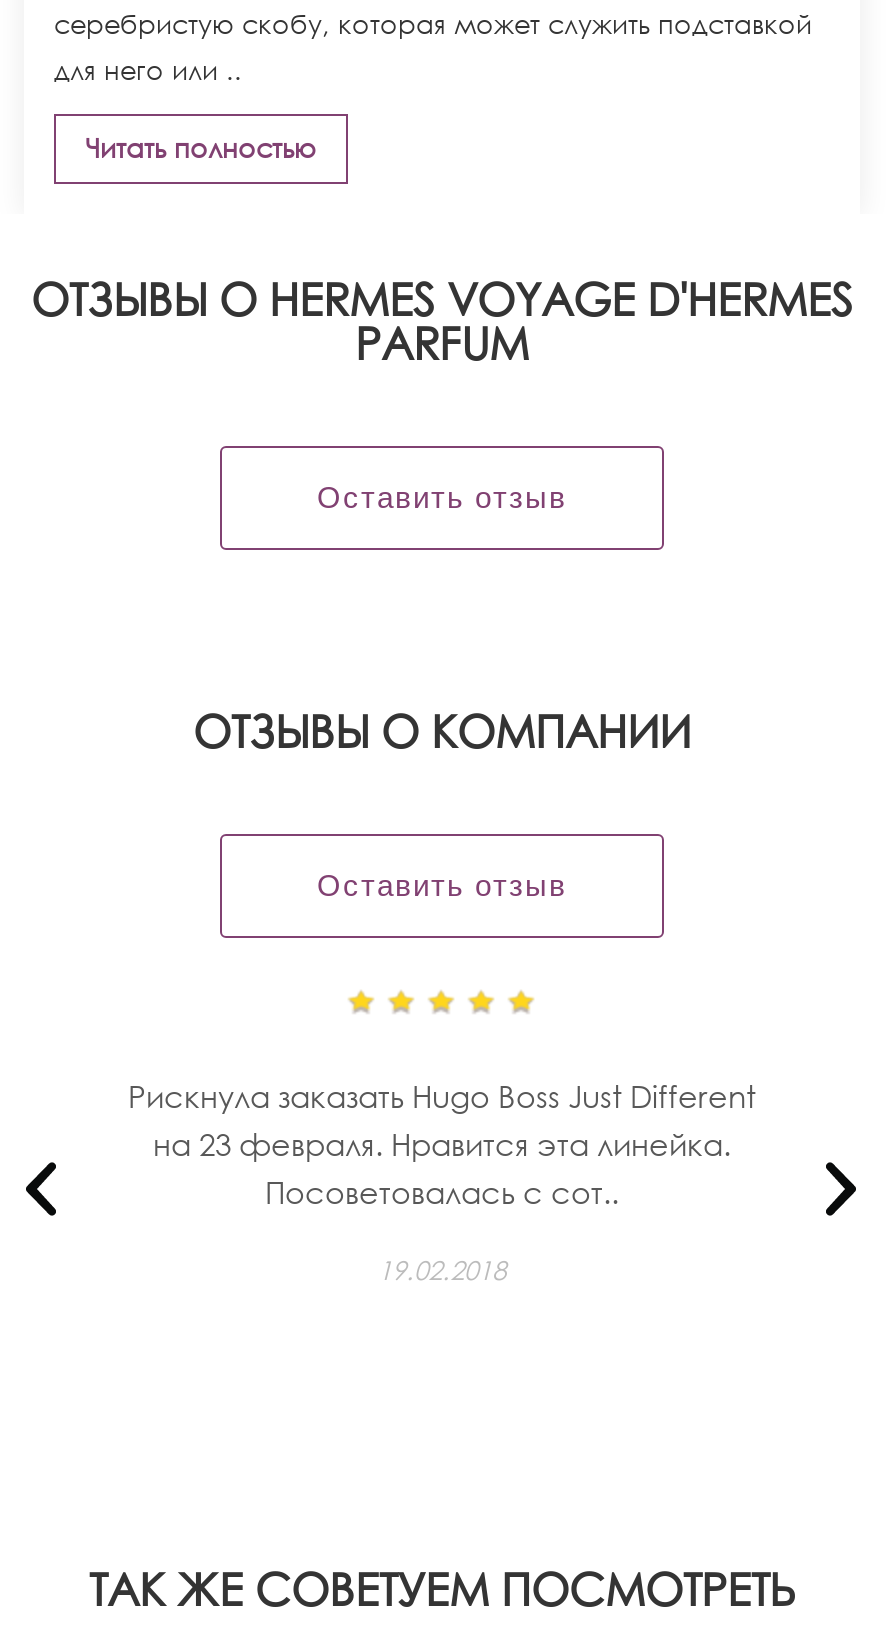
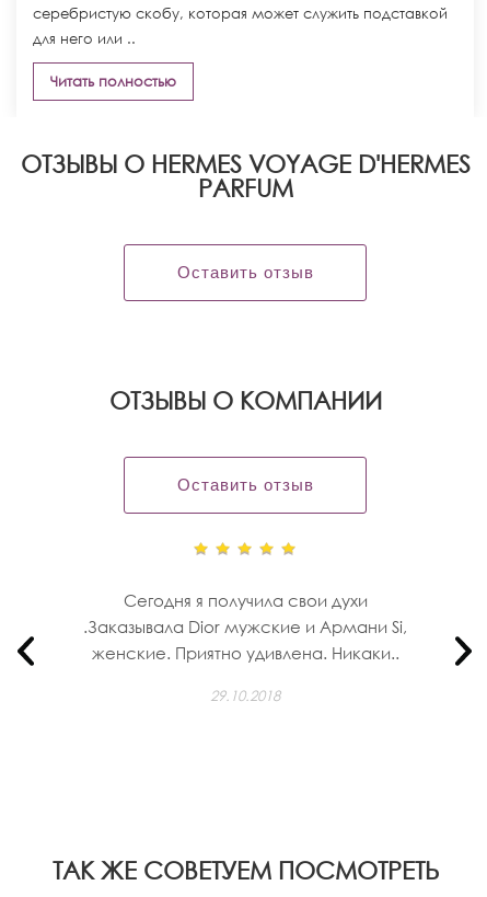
- Рискнула заказать Hugo Boss Just Different
- на 23 февраля. Нравится эта линейка.
- Посоветовалась с сот..
+ Сегодня я получила свои духи
+ .Заказывала Dior мужские и Армани Si,
+ женские. Приятно удивлена. Никаки..

- 19.02.2018
+ 29.10.2018
